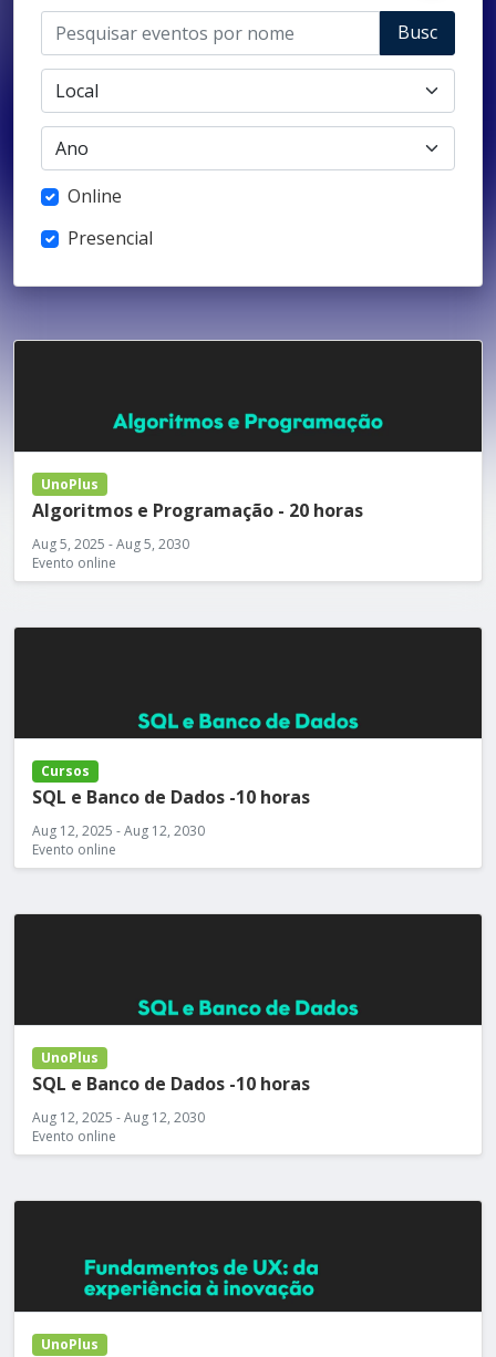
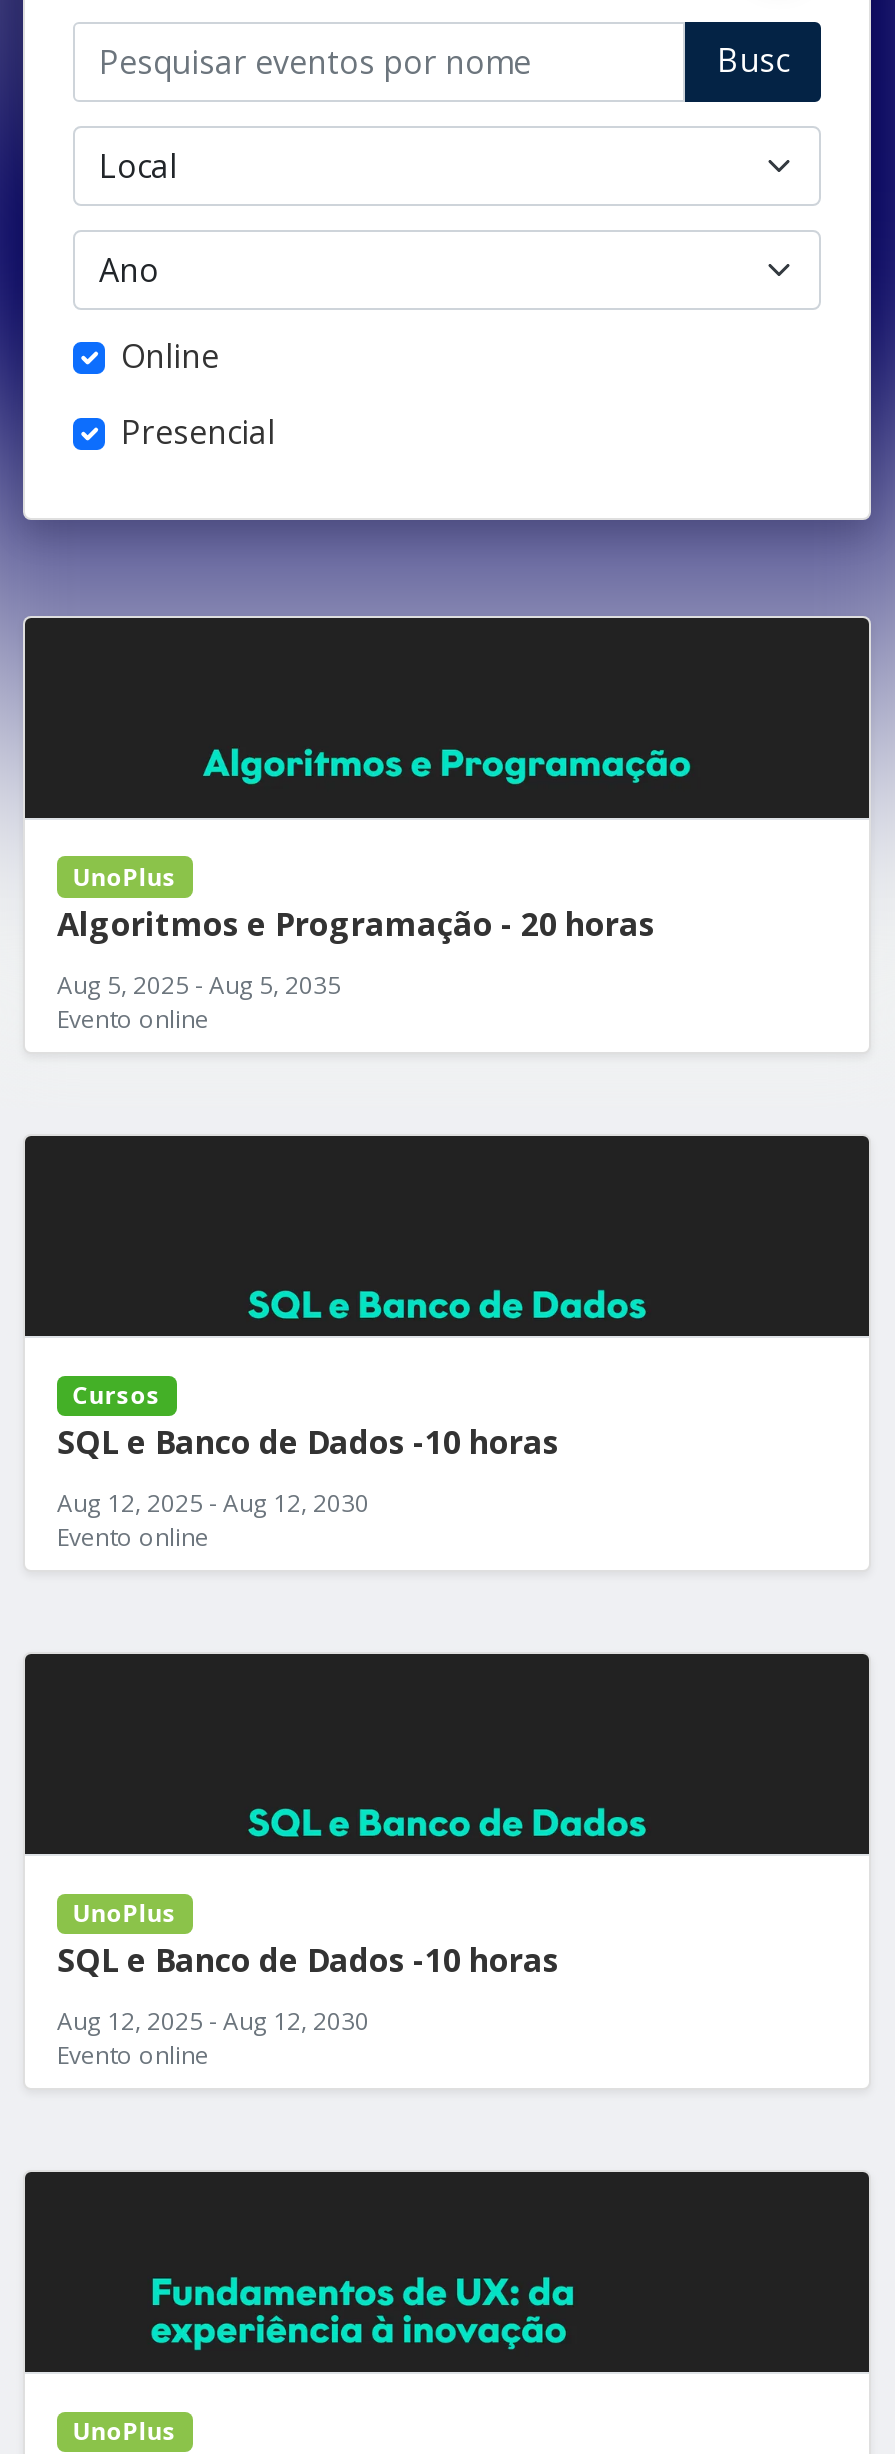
- Aug 5, 2025 - Aug 5, 2030
+ Aug 5, 2025 - Aug 5, 2035
